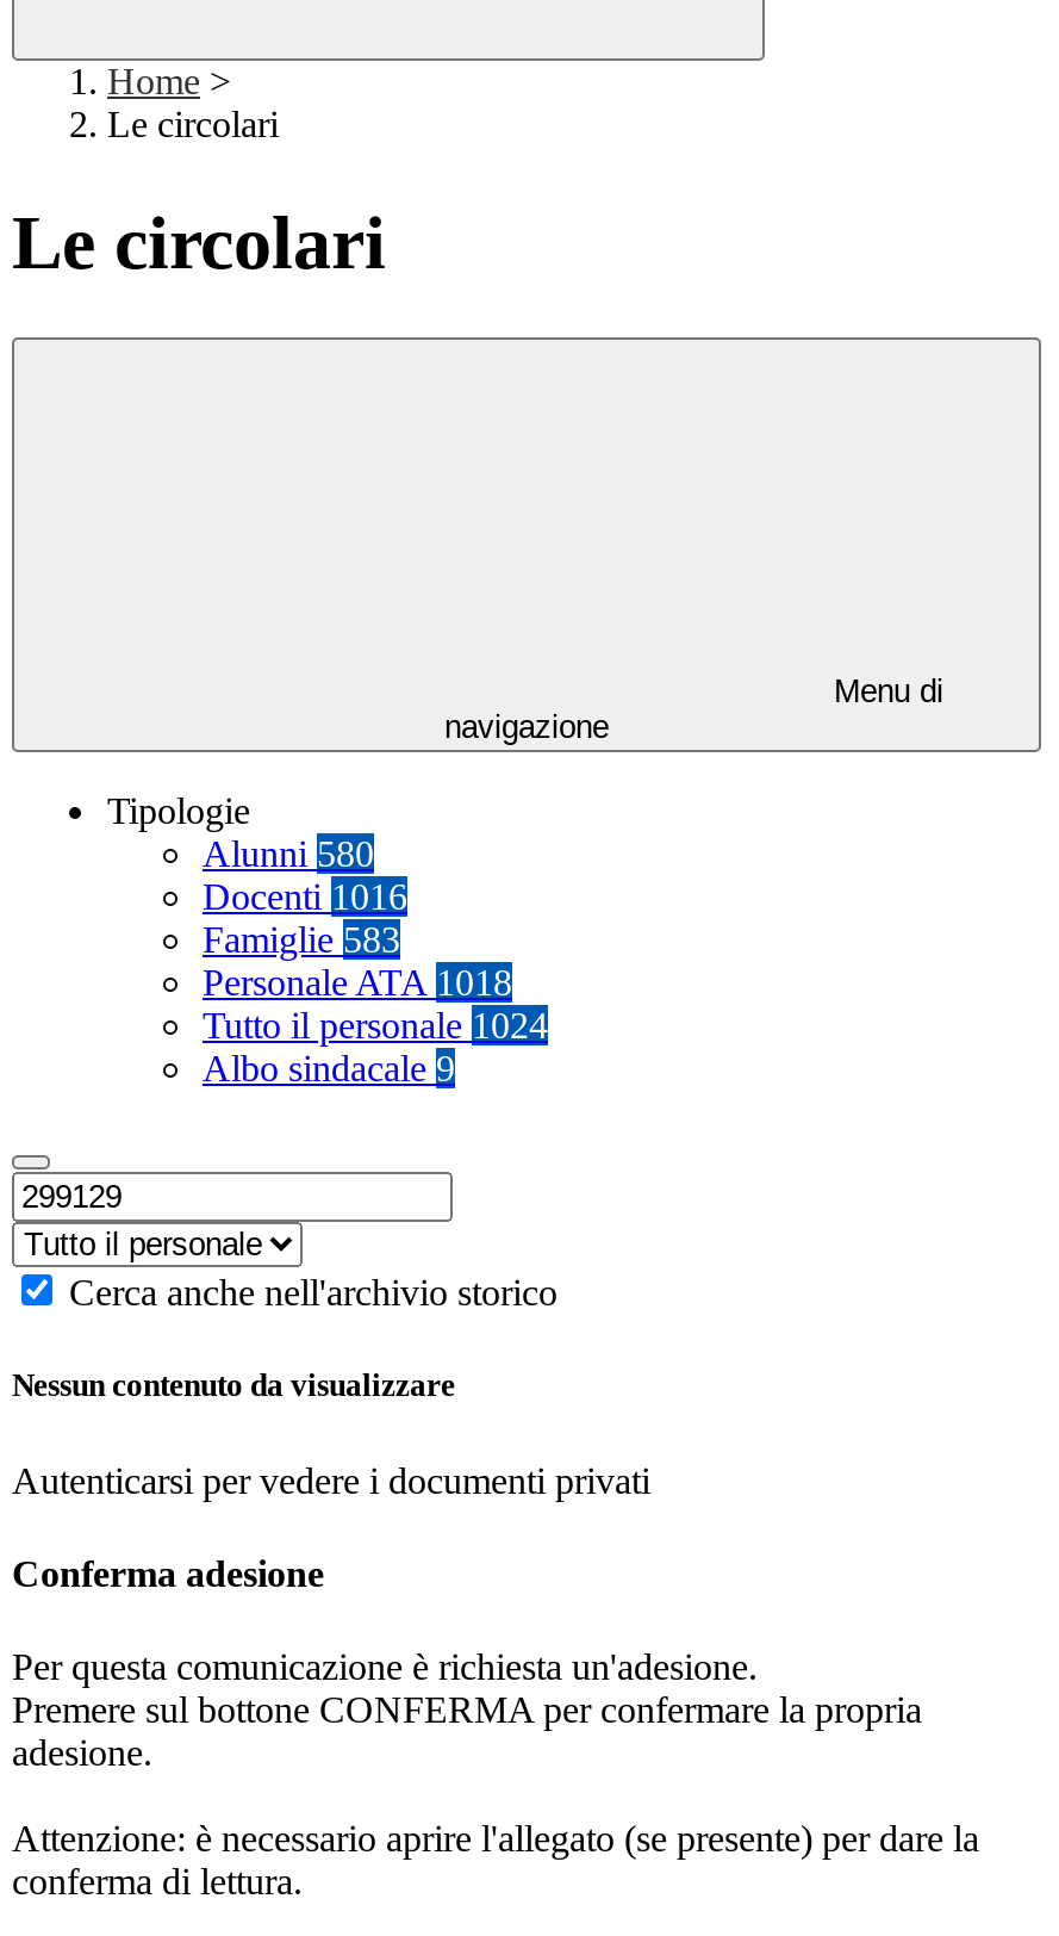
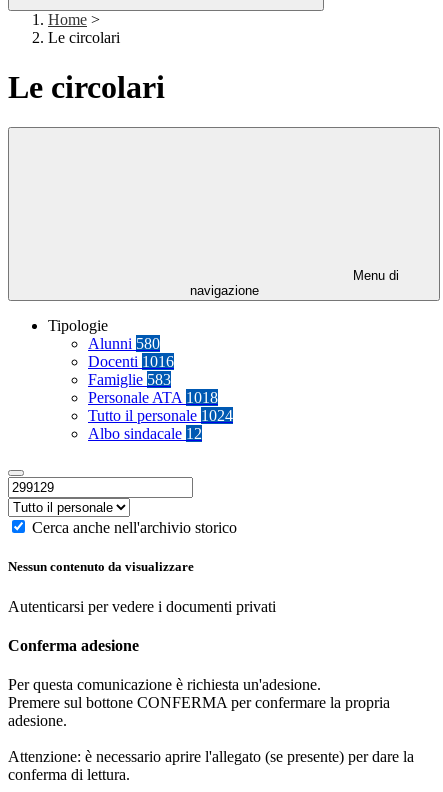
- Albo sindacale 9
+ Albo sindacale 12
